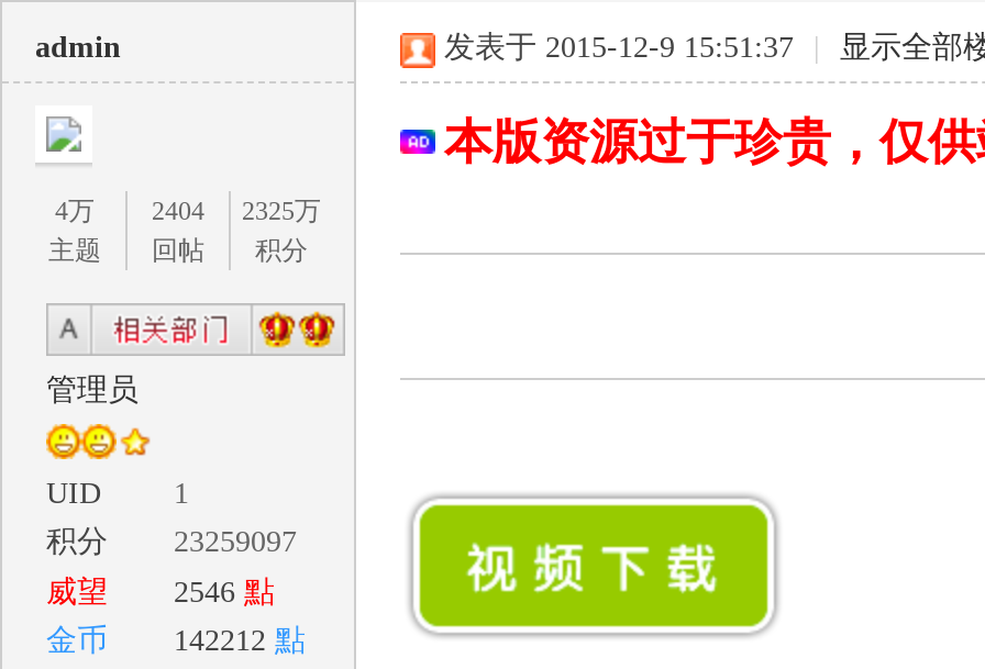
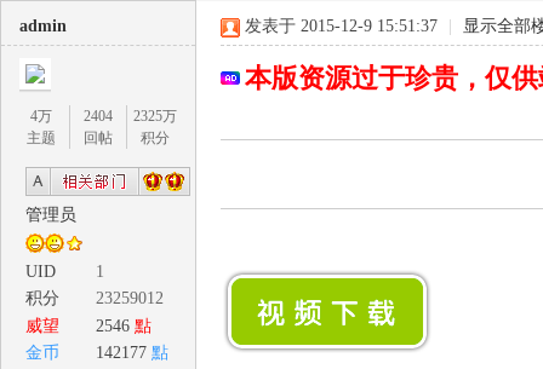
- 积分 23259097
+ 积分 23259012

- 金币 142212點
+ 金币 142177點
